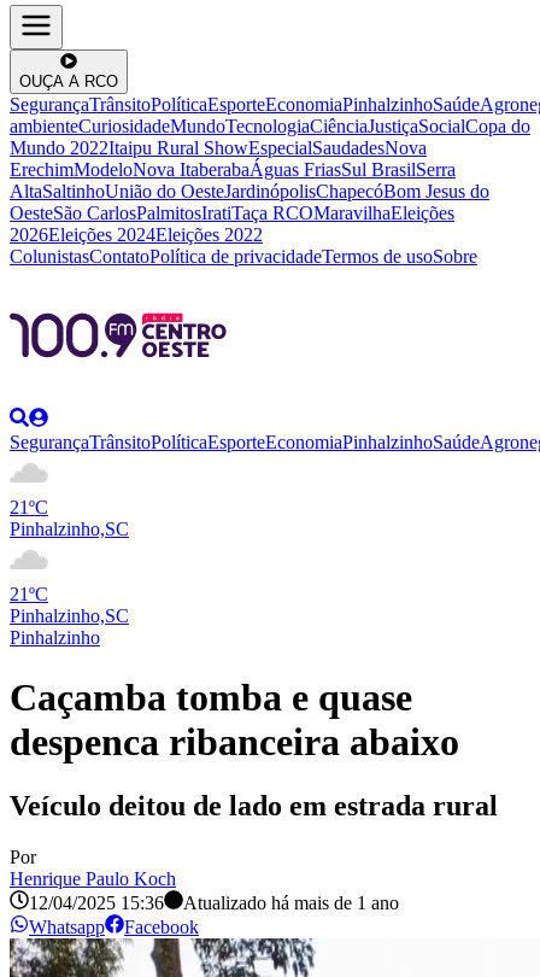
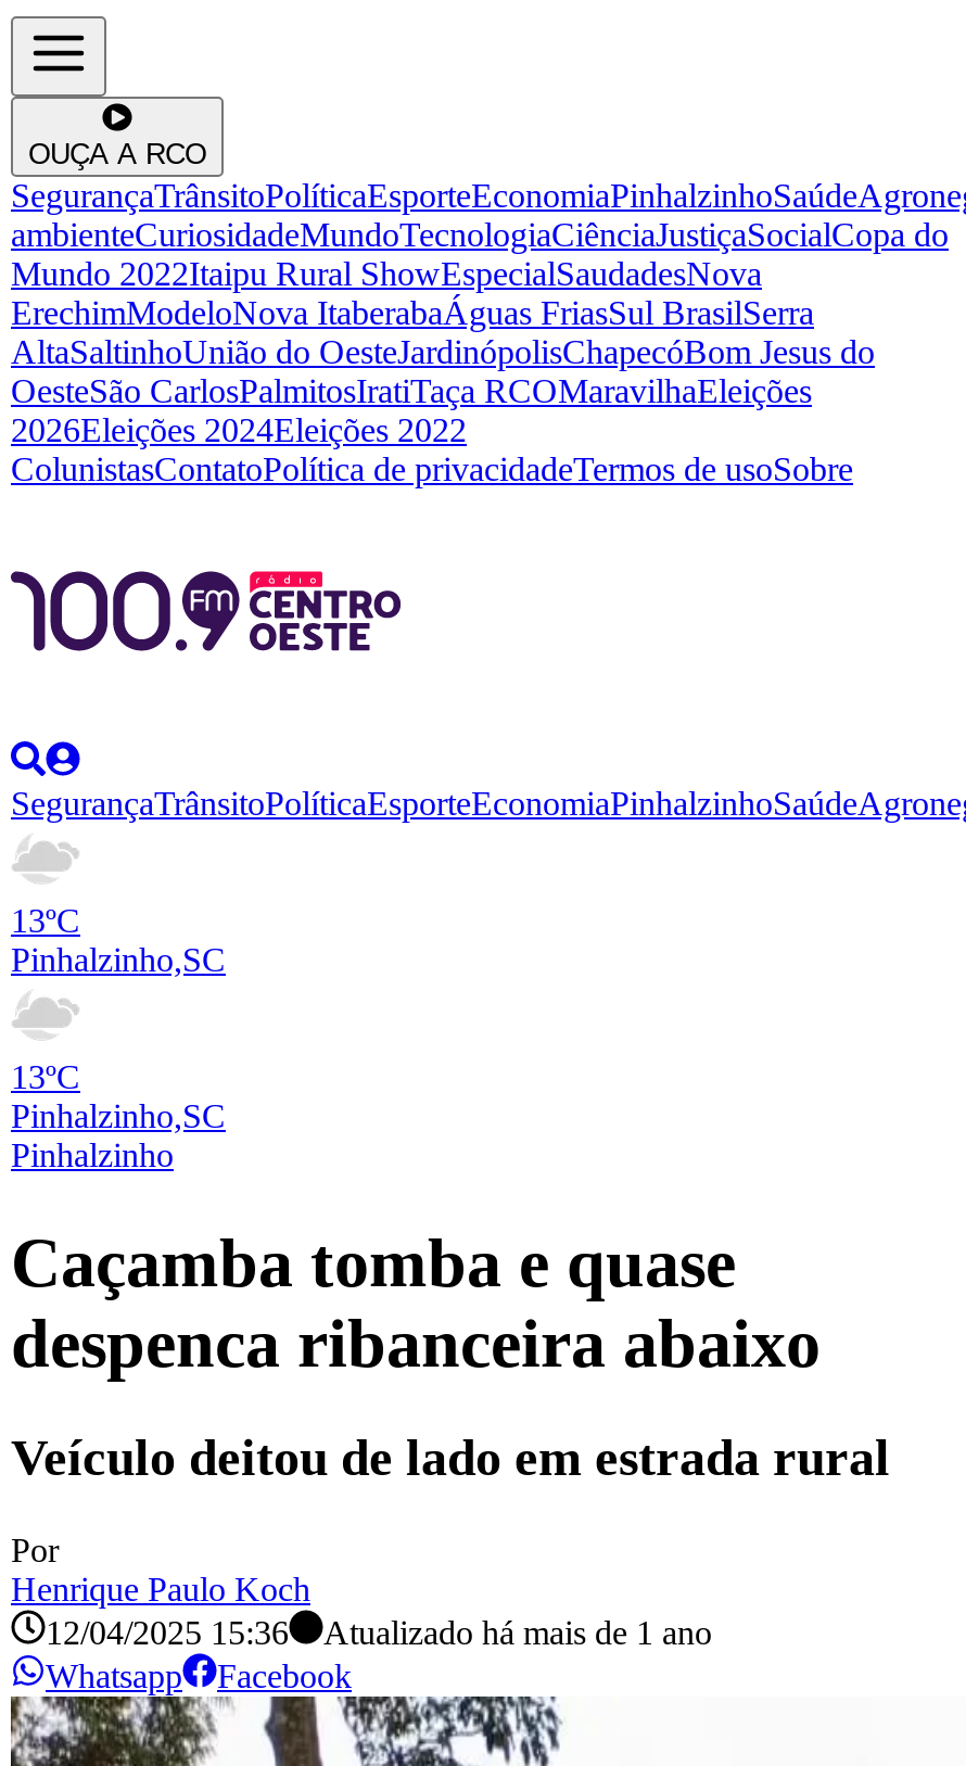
- 21ºC
+ 13ºC

- 21ºC
+ 13ºC
